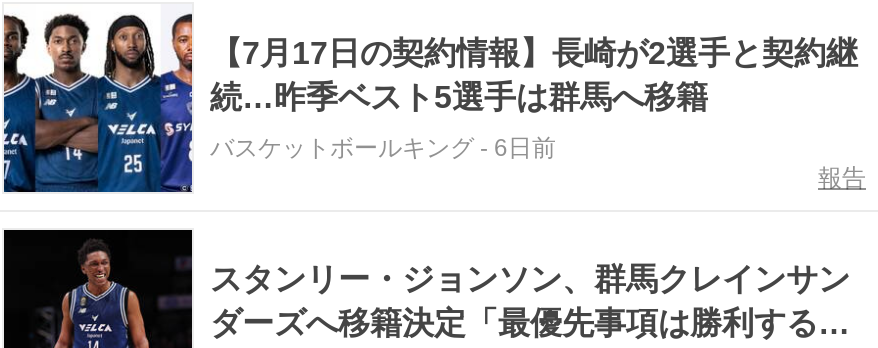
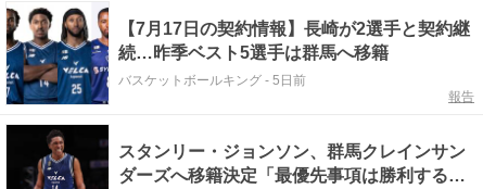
- バスケットボールキング- 6日前
+ バスケットボールキング- 5日前
